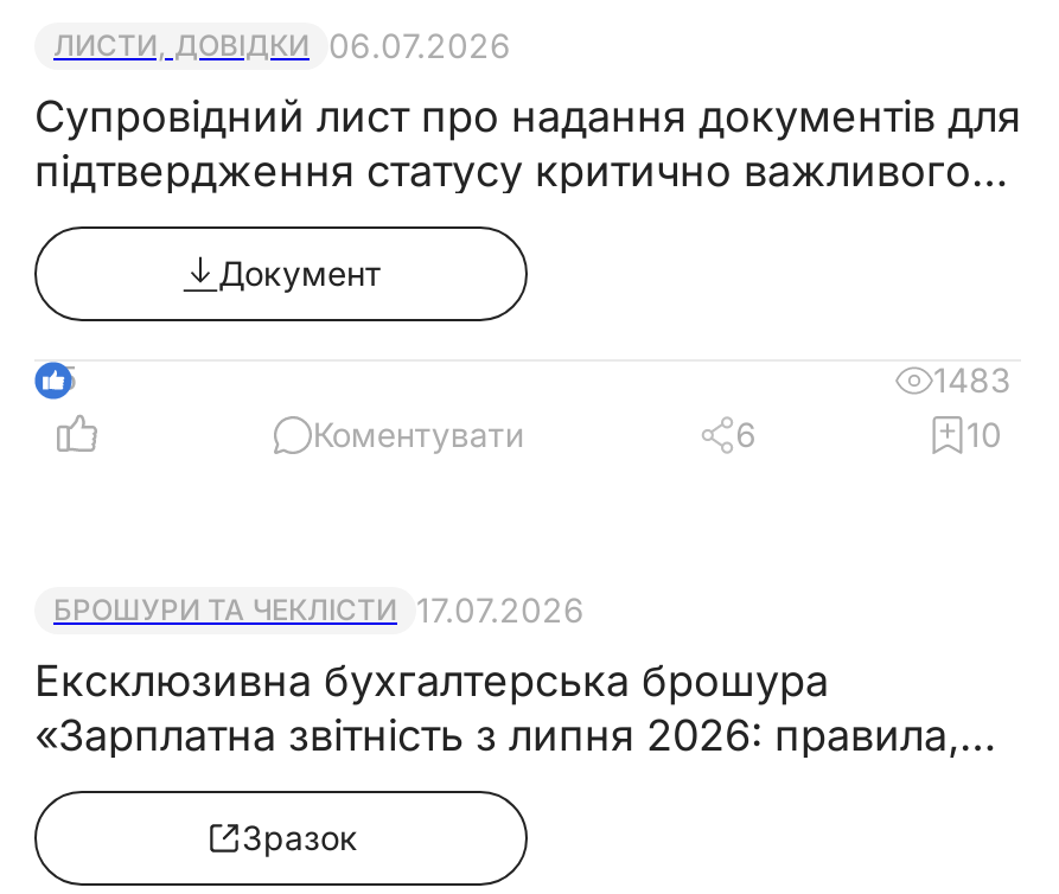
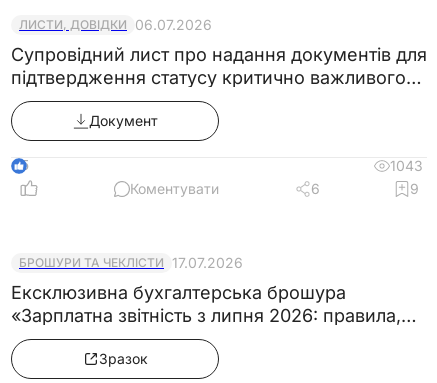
- 1483
+ 1043

- 10
+ 9
